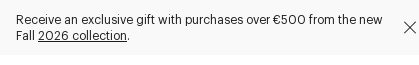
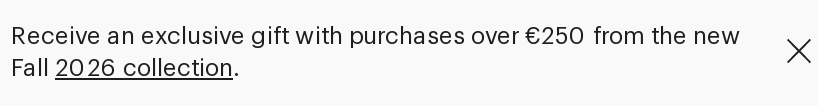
- Receive an exclusive gift with purchases over €500 from the new
+ Receive an exclusive gift with purchases over €250 from the new
